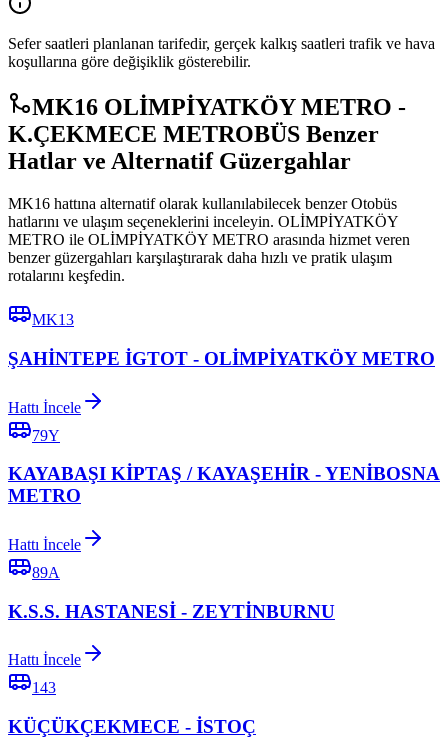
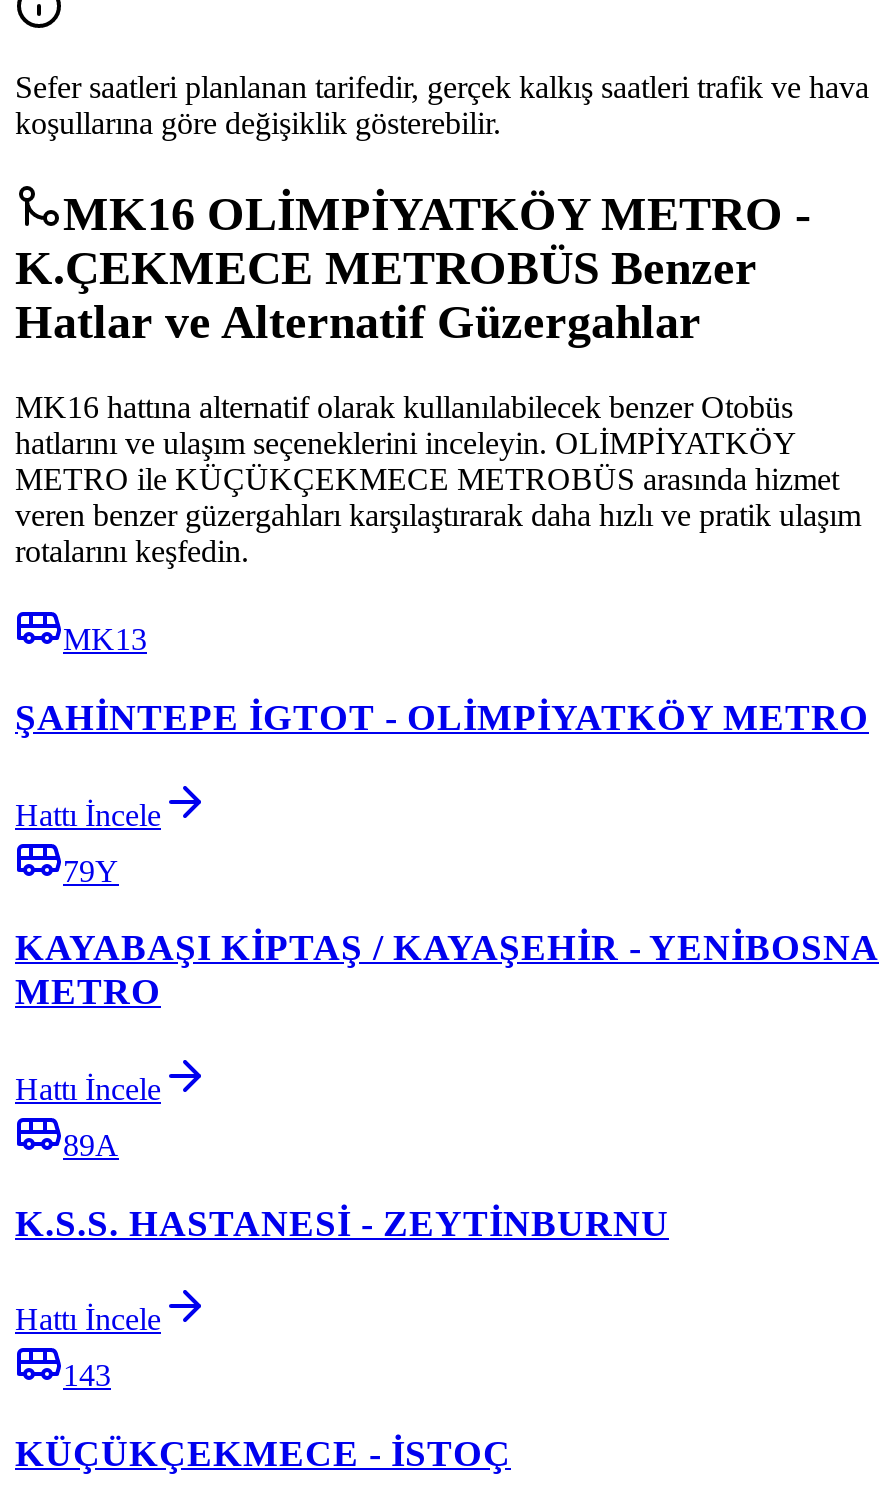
- METRO ile OLİMPİYATKÖY METRO arasında hizmet veren
- benzer güzergahları karşılaştırarak daha hızlı ve pratik ulaşım
+ METRO ile KÜÇÜKÇEKMECE METROBÜS arasında hizmet
+ veren benzer güzergahları karşılaştırarak daha hızlı ve pratik ulaşım
